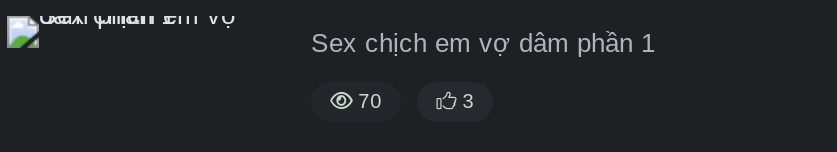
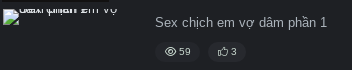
- 70
+ 59
